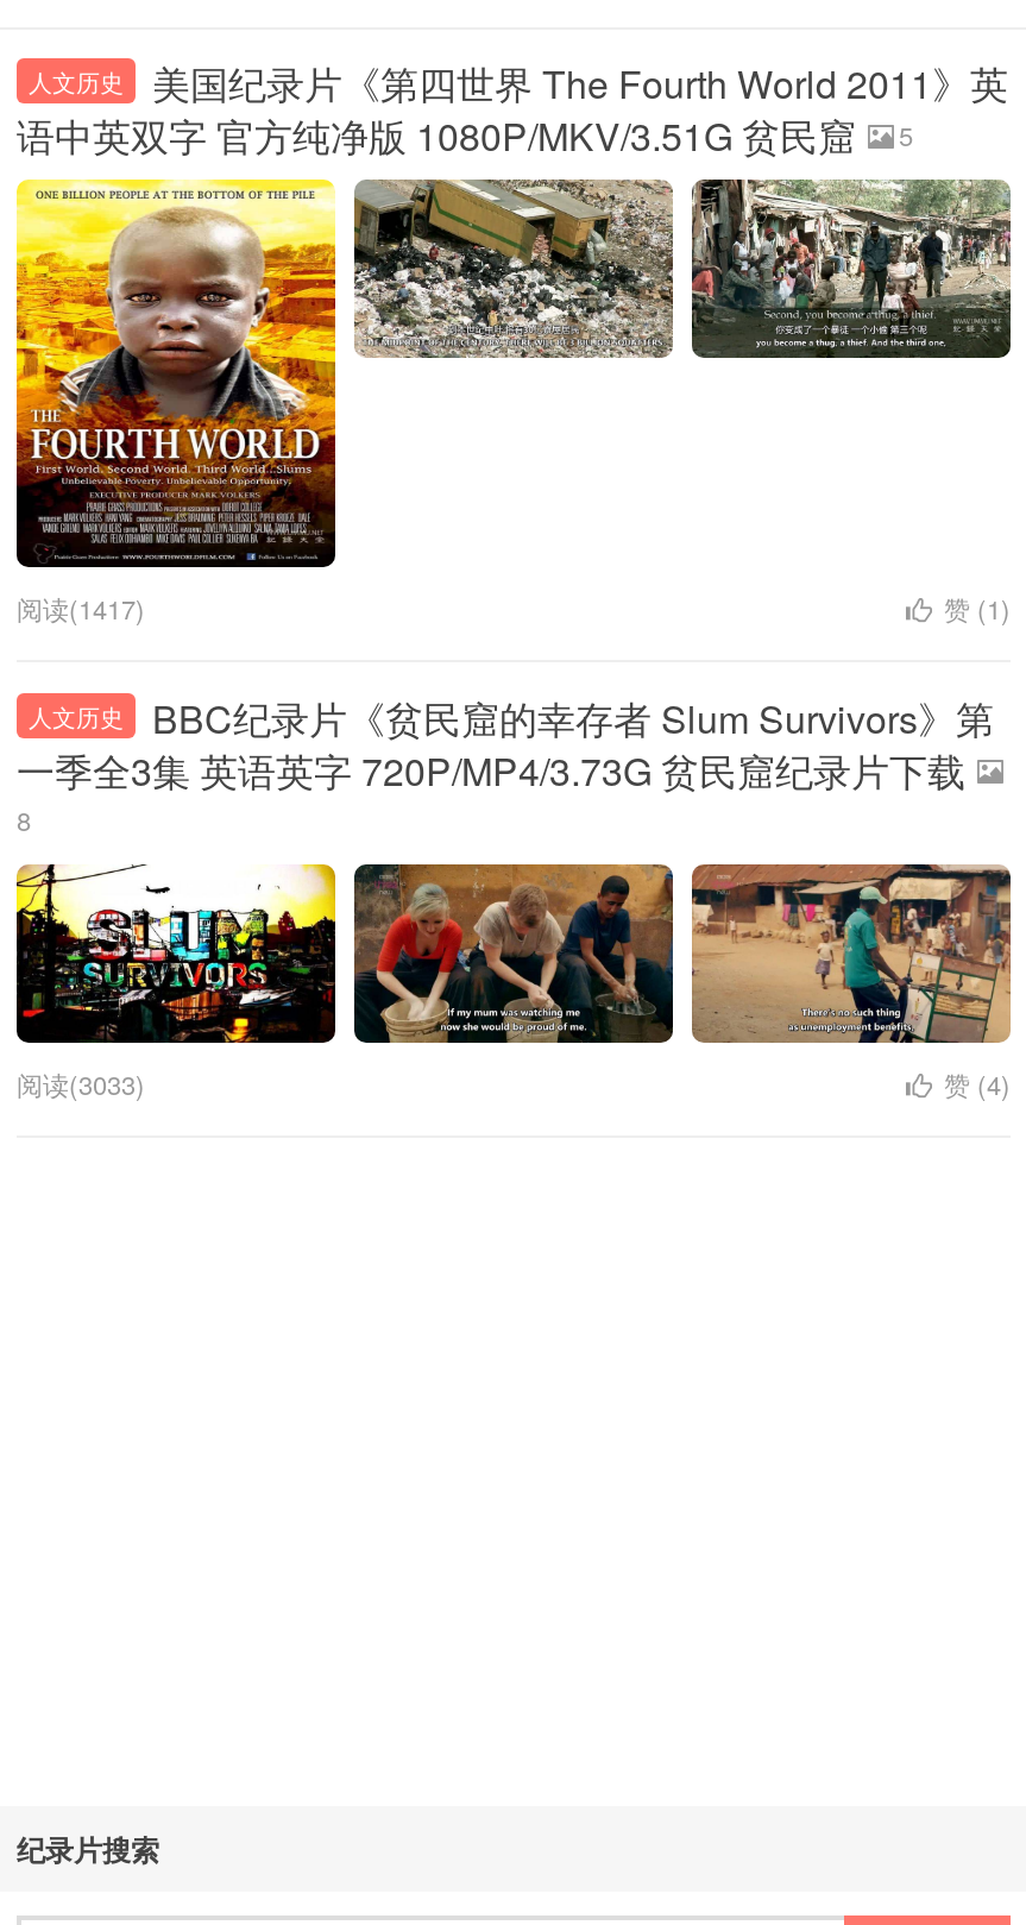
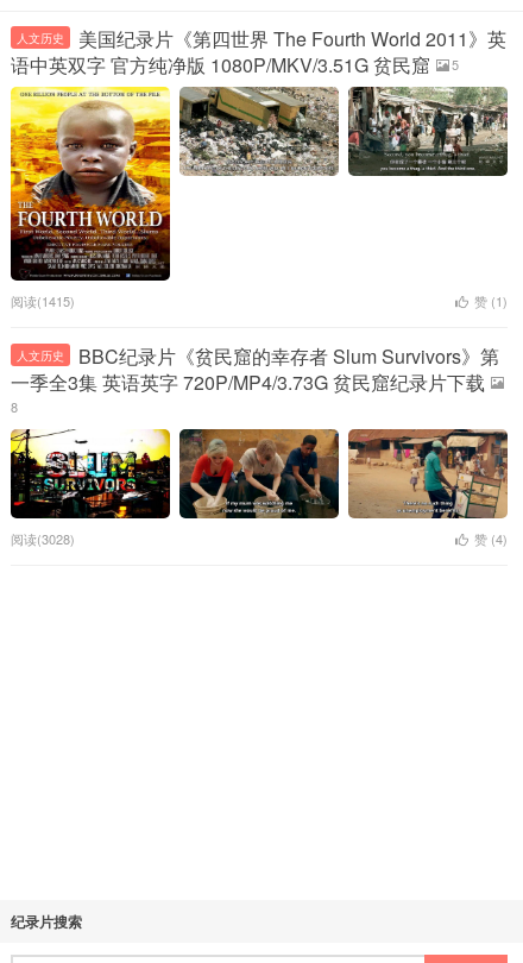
- 阅读(1417)
+ 阅读(1415)

- 阅读(3033)
+ 阅读(3028)
